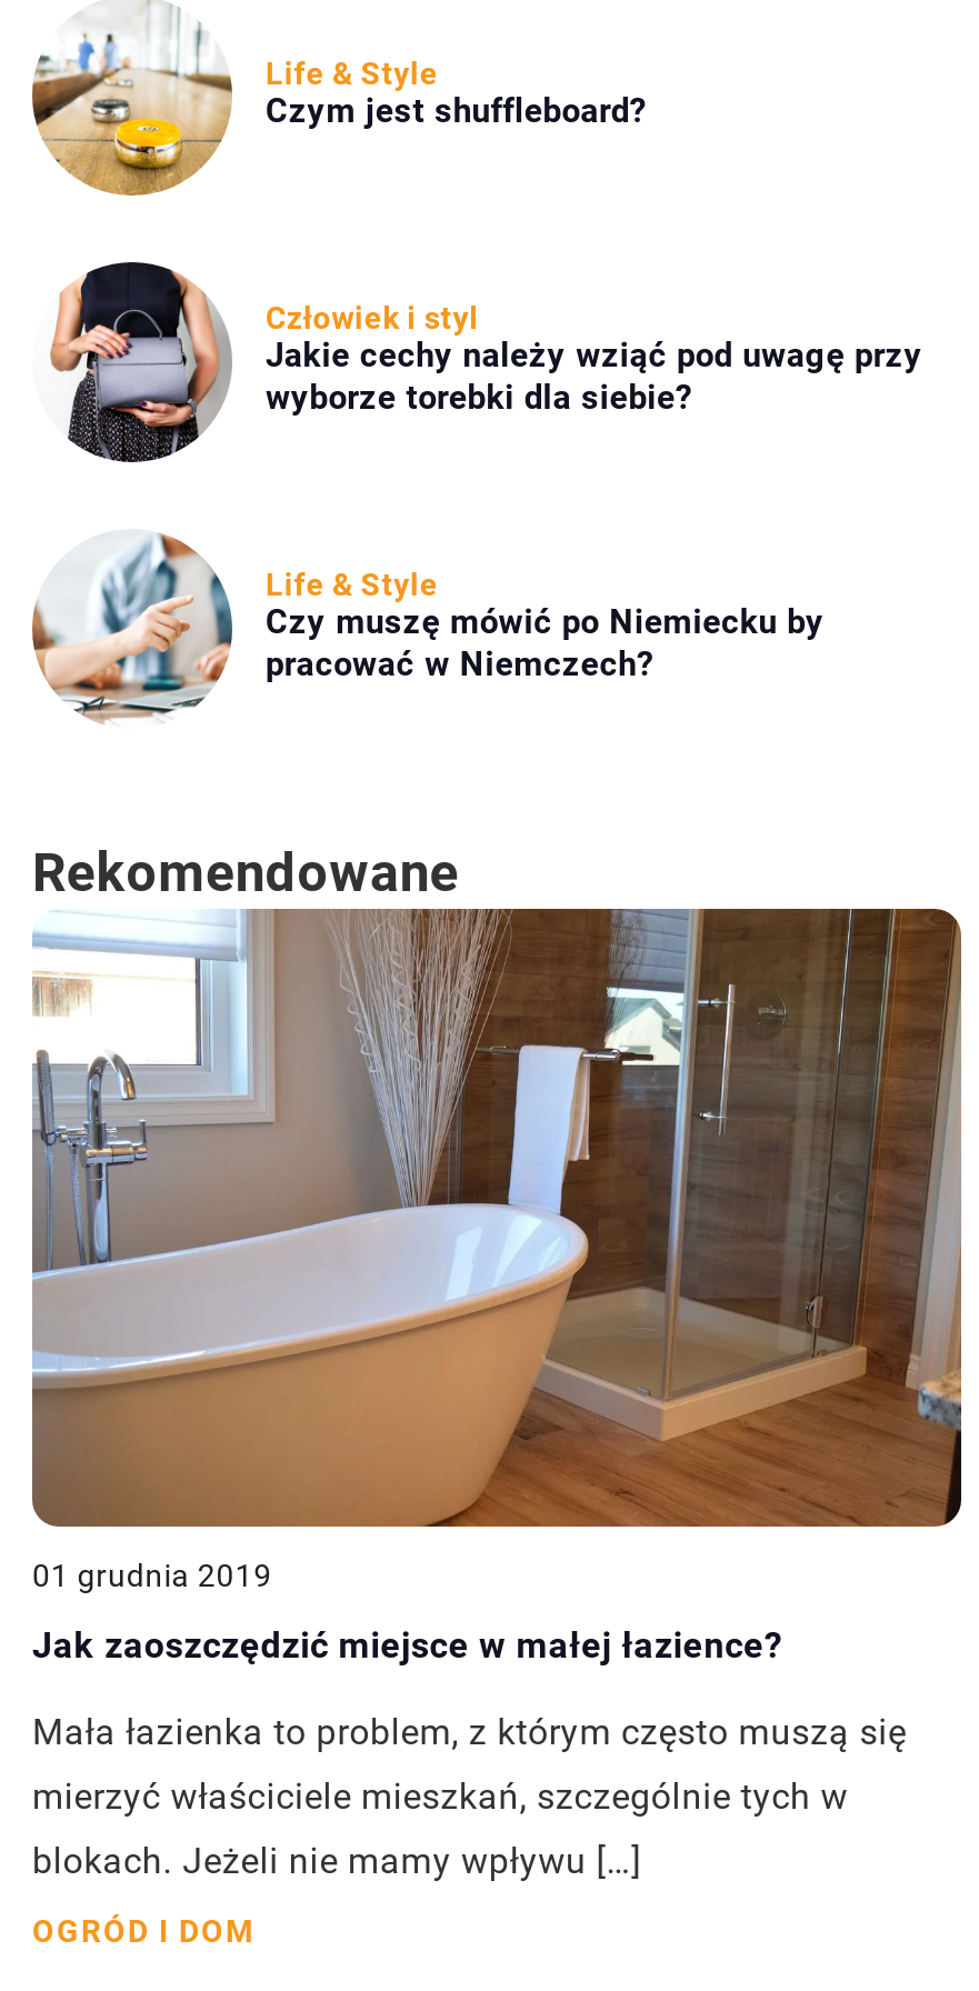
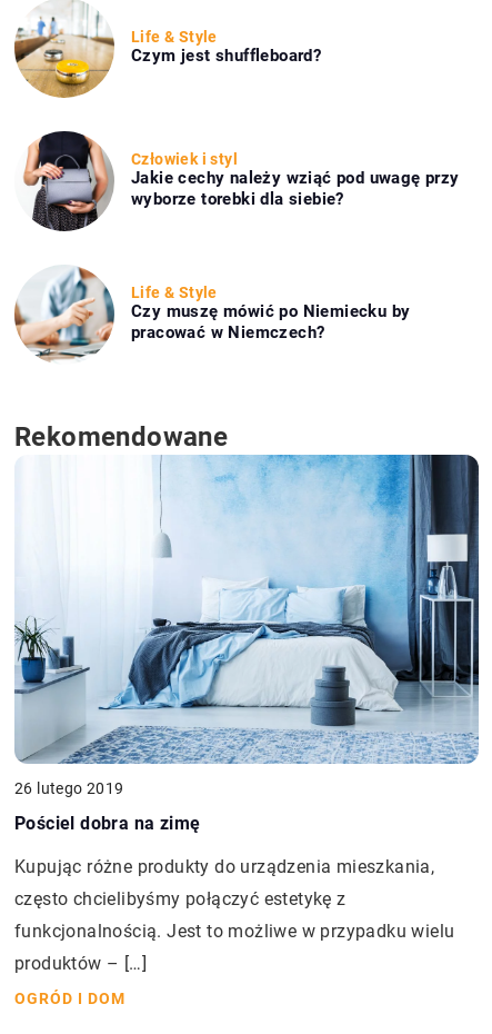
- [image]
- 01 grudnia 2019
- Jak zaoszczędzić miejsce w małej łazience?
- Mała łazienka to problem, z którym często muszą się
- mierzyć właściciele mieszkań, szczególnie tych w
- blokach. Jeżeli nie mamy wpływu […]
+ [image]
+ 26 lutego 2019
+ Pościel dobra na zimę
+ Kupując różne produkty do urządzenia mieszkania,
+ często chcielibyśmy połączyć estetykę z
+ funkcjonalnością. Jest to możliwe w przypadku wielu
+ produktów – […]
